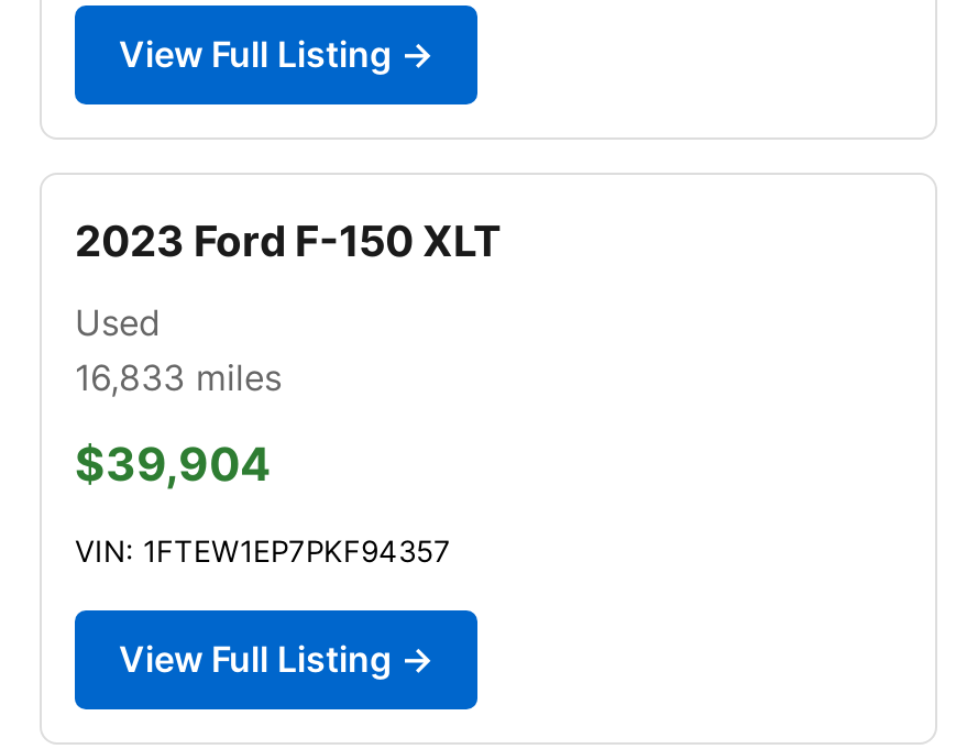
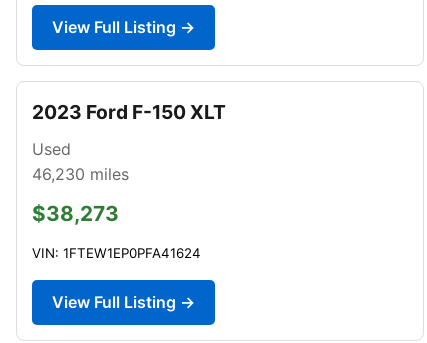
- 16,833 miles
+ 46,230 miles

- $39,904
+ $38,273

- VIN: 1FTEW1EP7PKF94357
+ VIN: 1FTEW1EP0PFA41624
